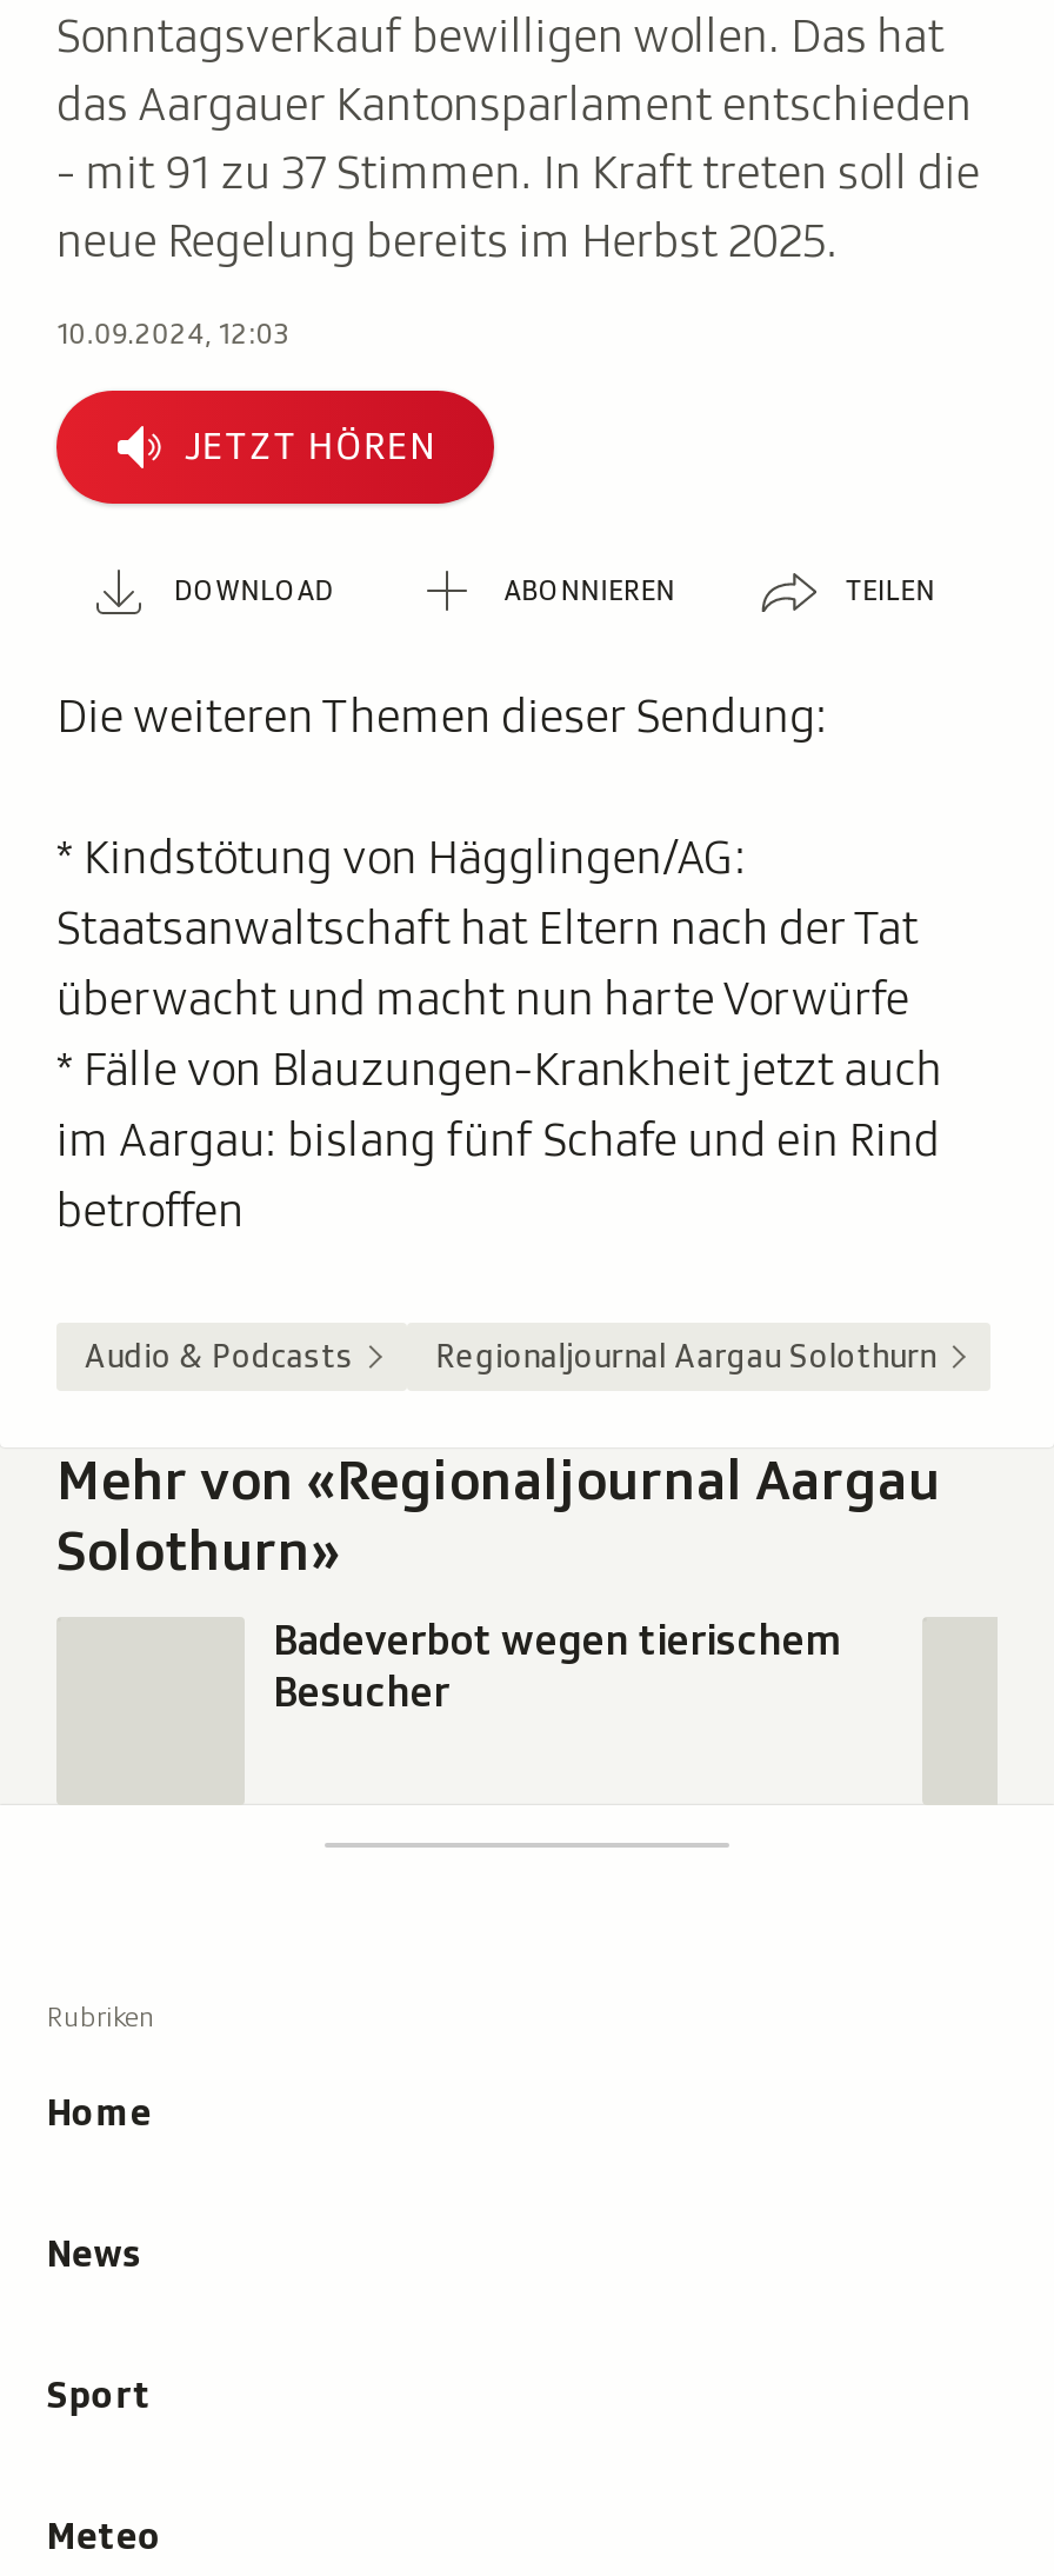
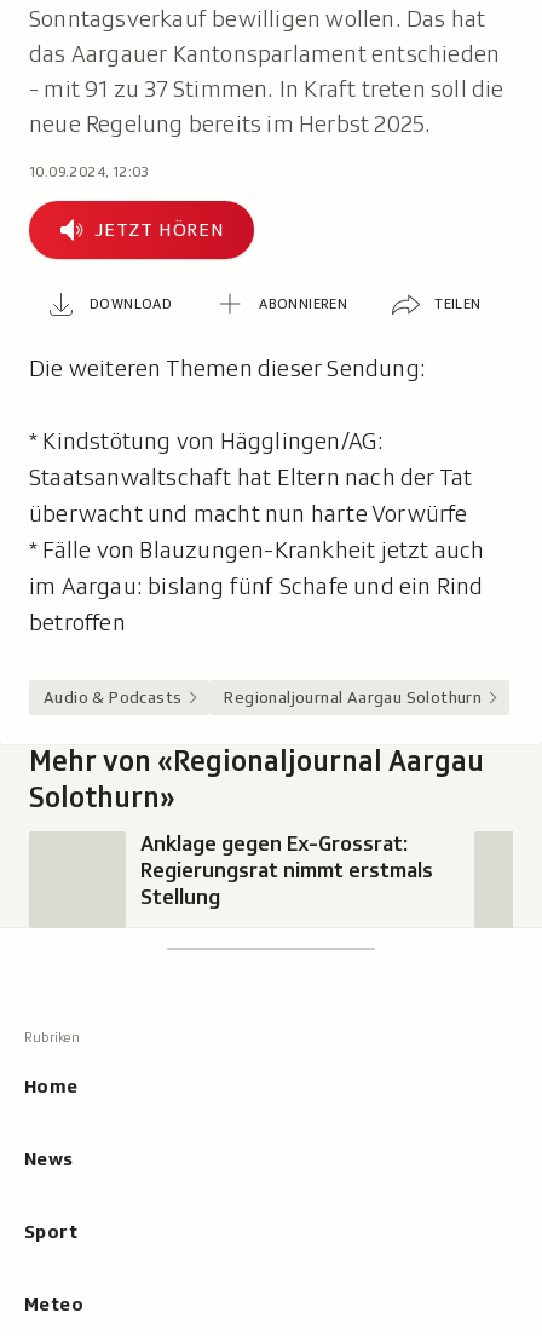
- Badeverbot wegen tierischem
- Besucher
+ Anklage gegen Ex-Grossrat:
+ Regierungsrat nimmt erstmals
+ Stellung
